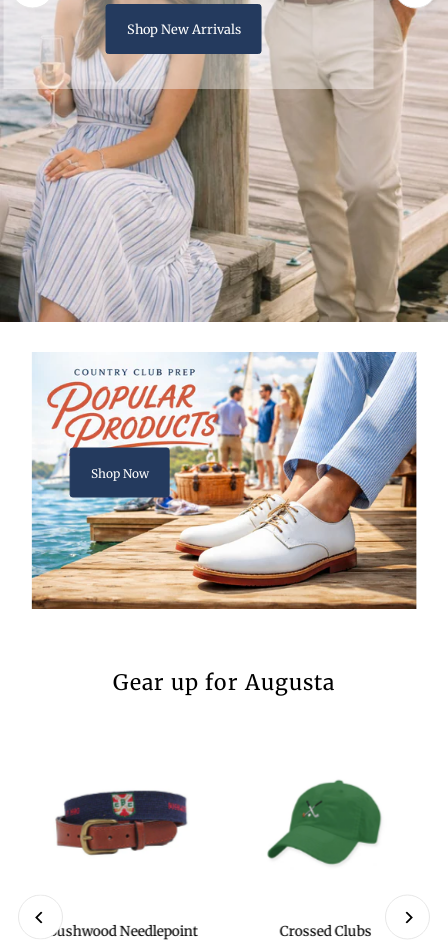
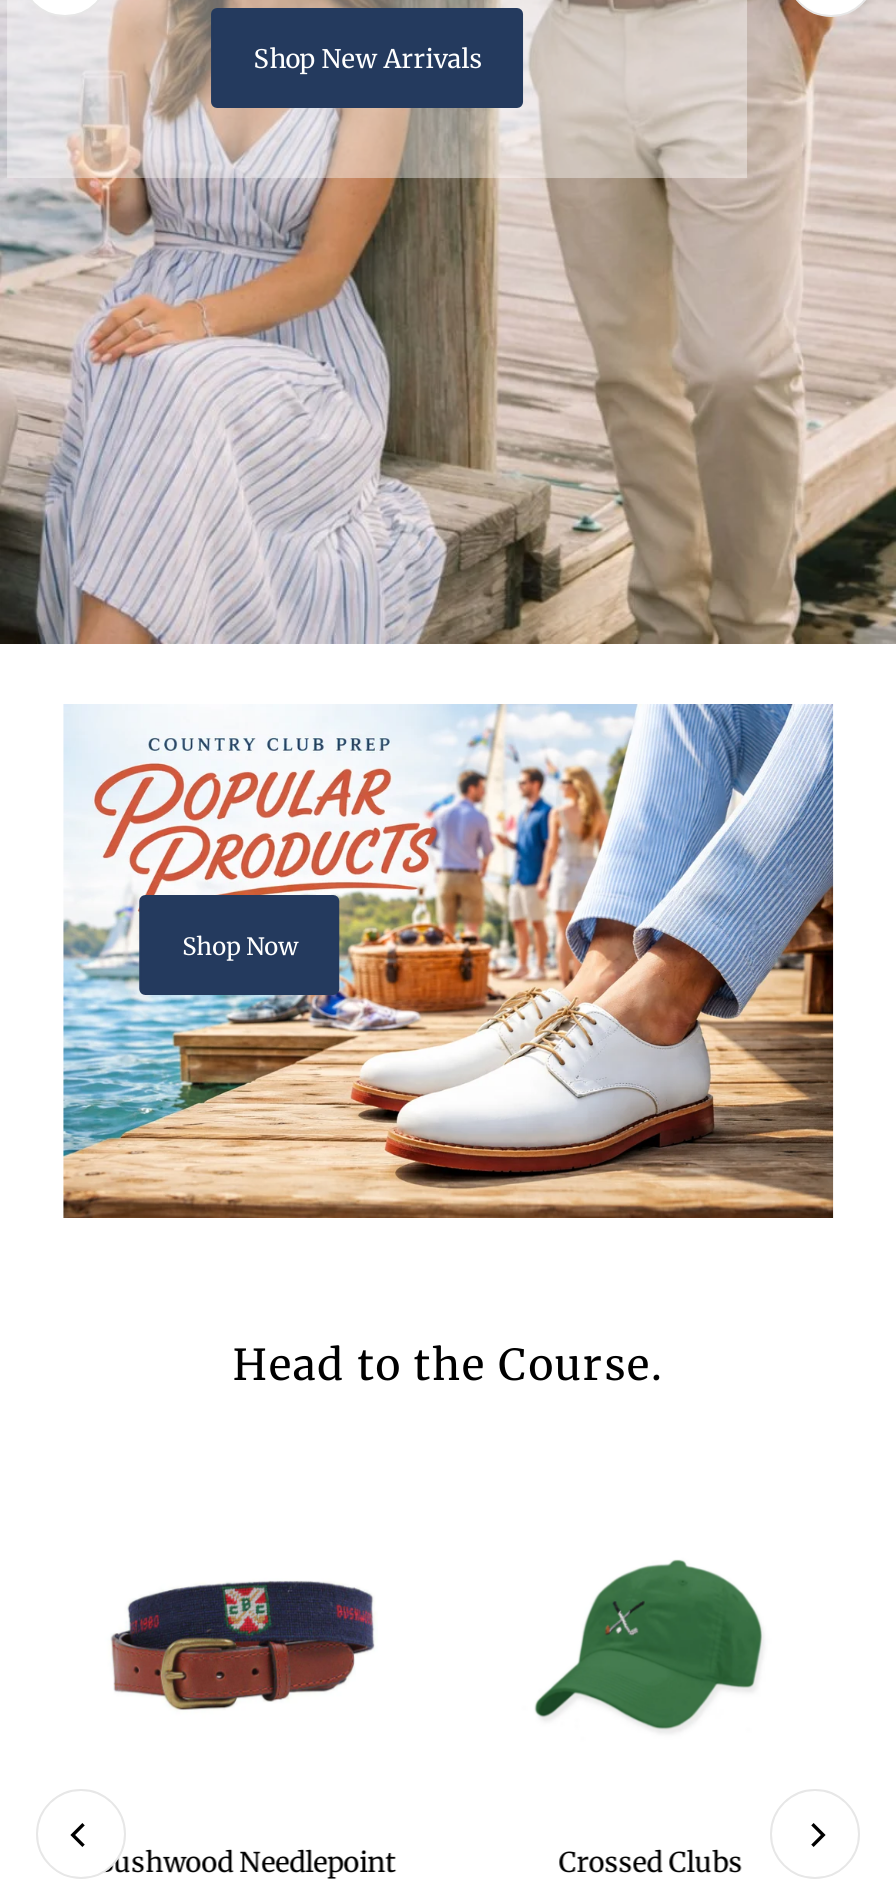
- Gear up for Augusta
+ Head to the Course.
